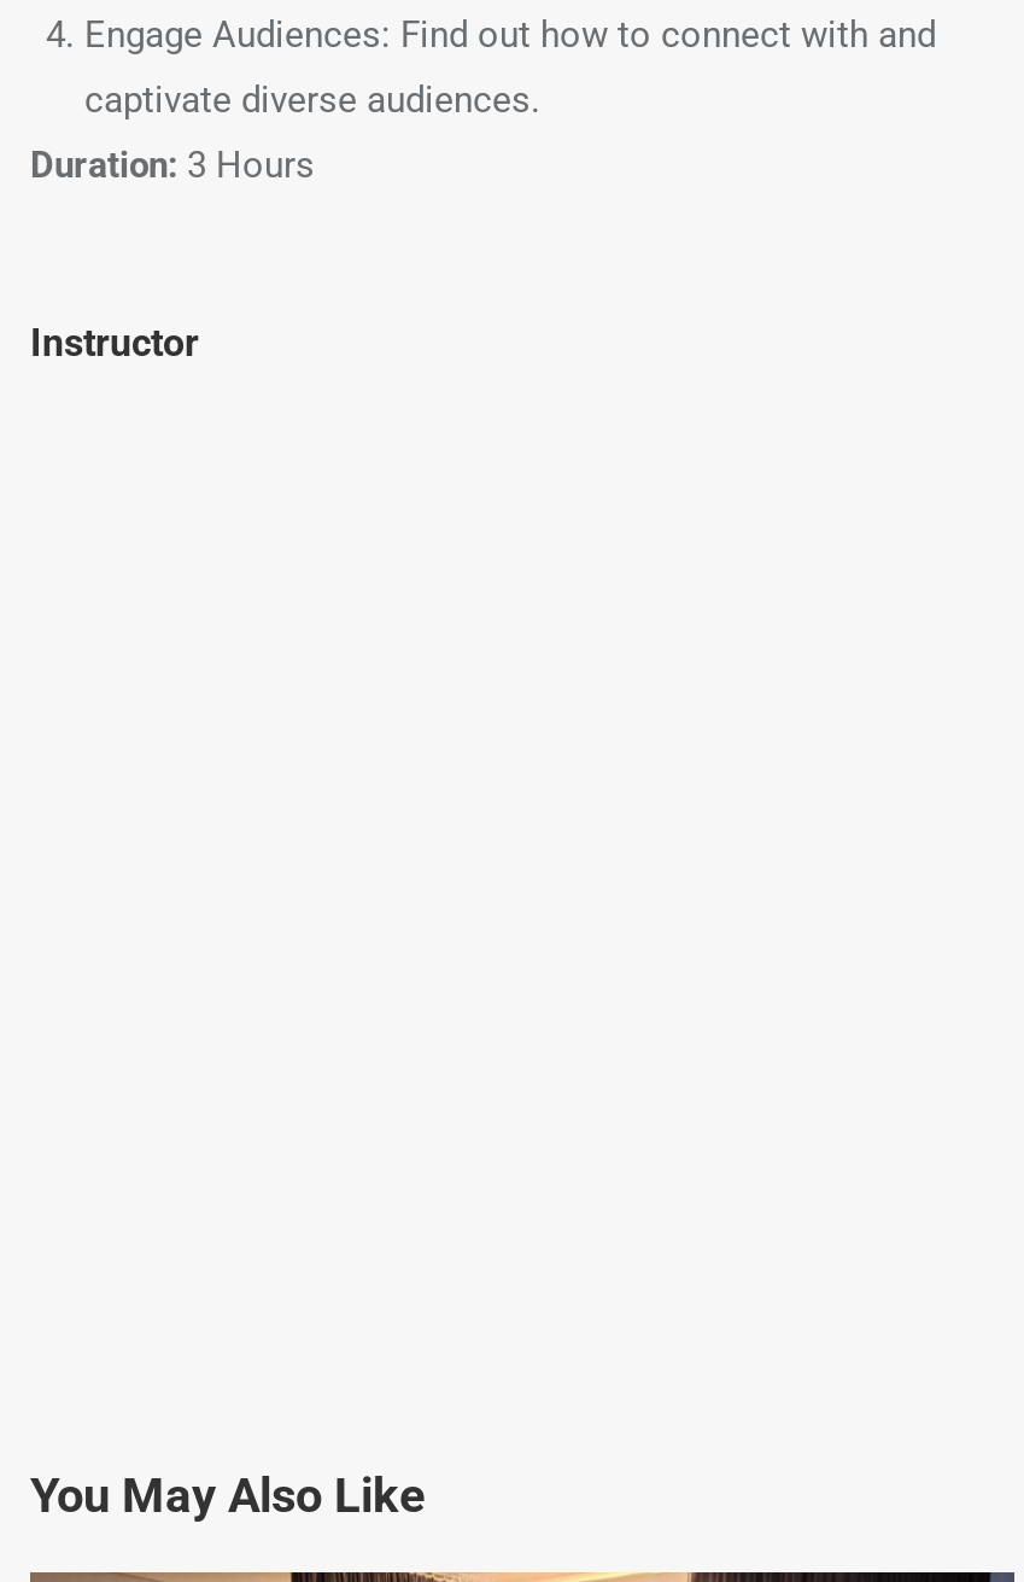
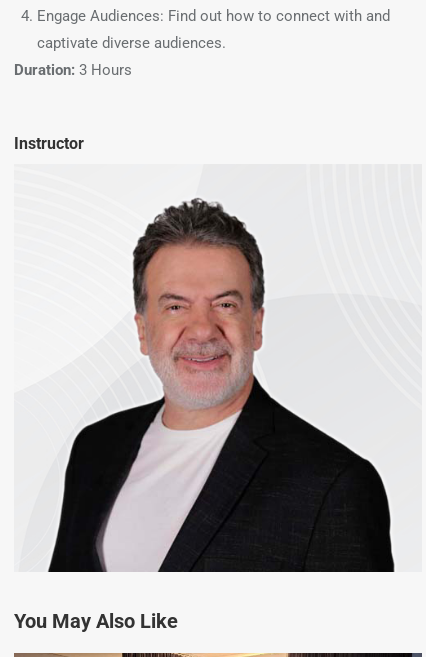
+ [image]
